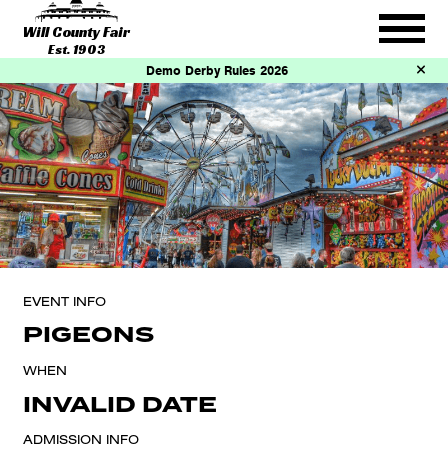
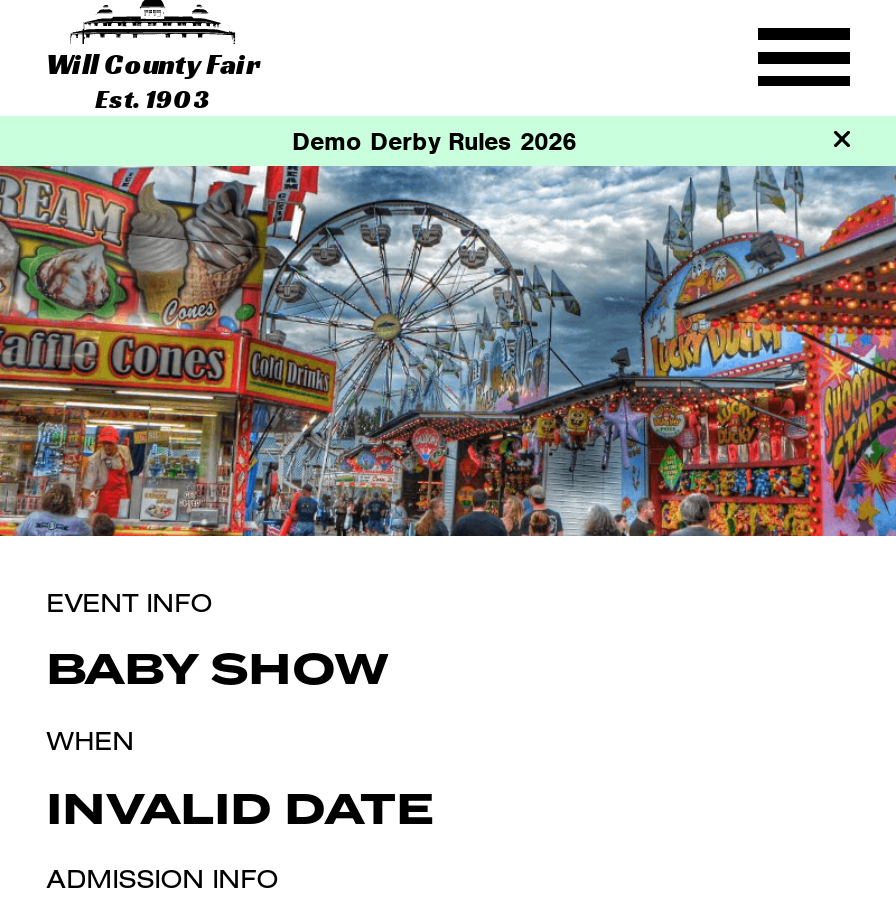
- PIGEONS
+ BABY SHOW
